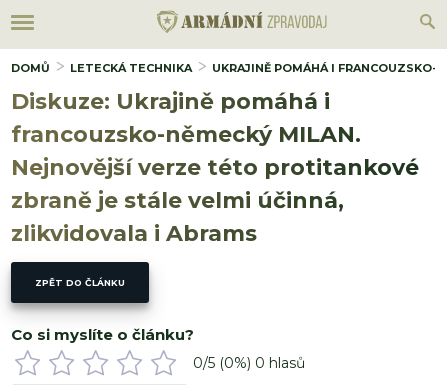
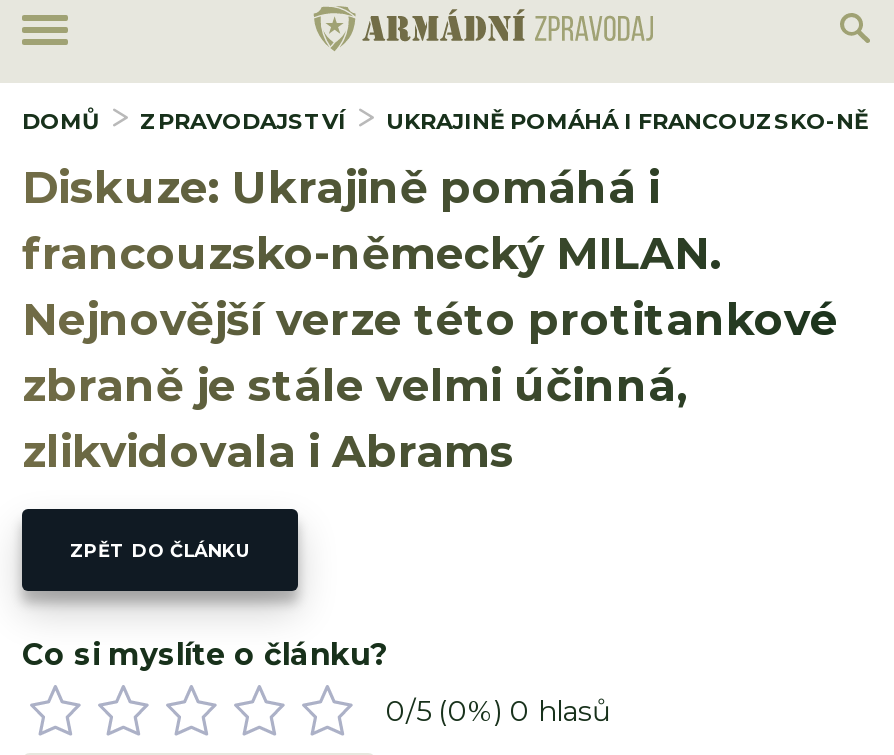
- LETECKÁ TECHNIKA
+ ZPRAVODAJSTVÍ
